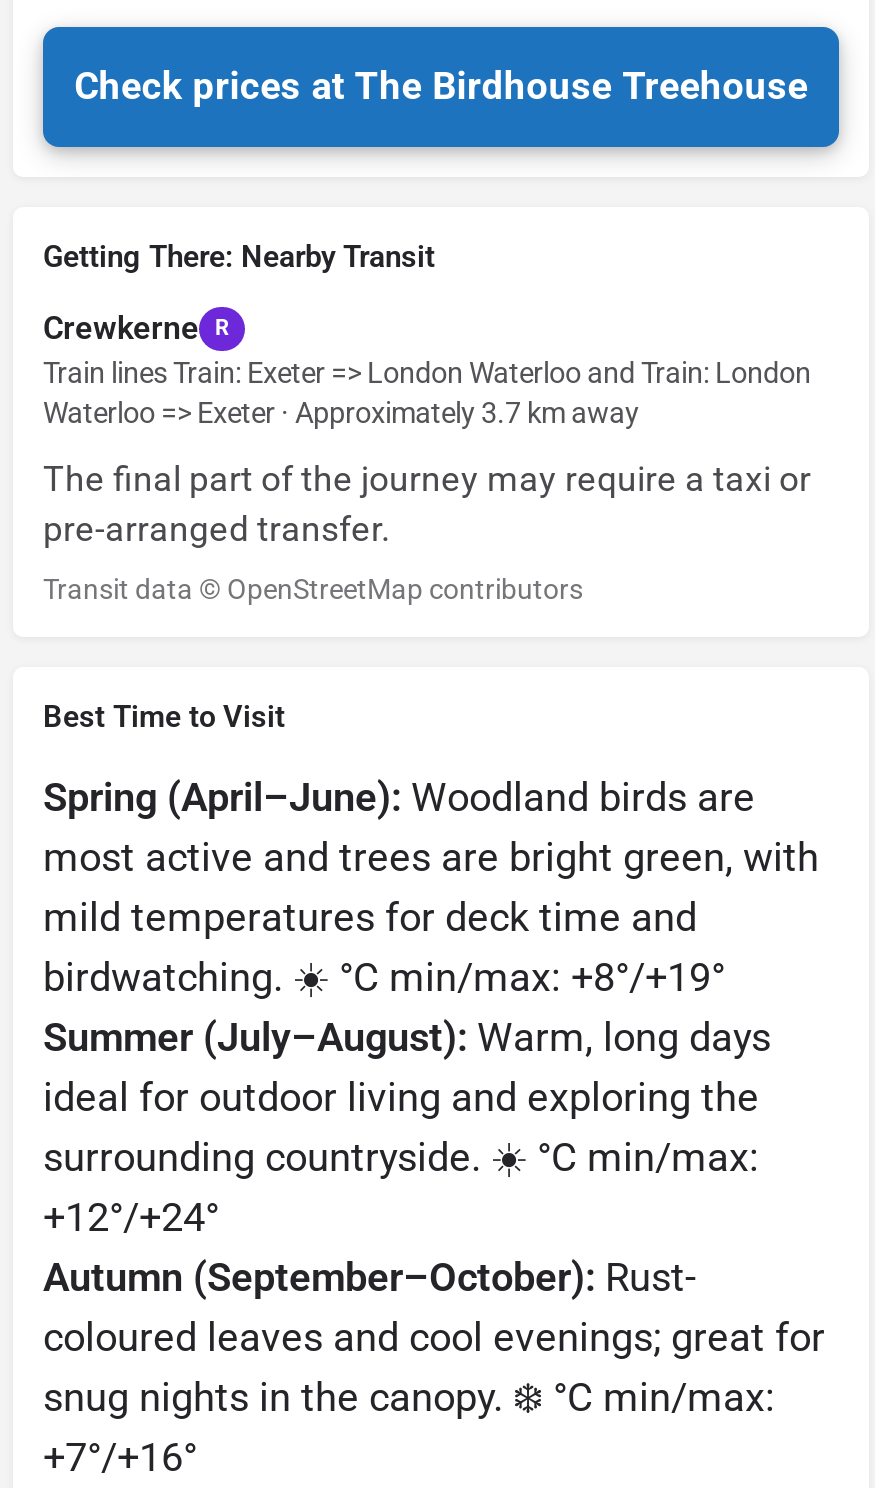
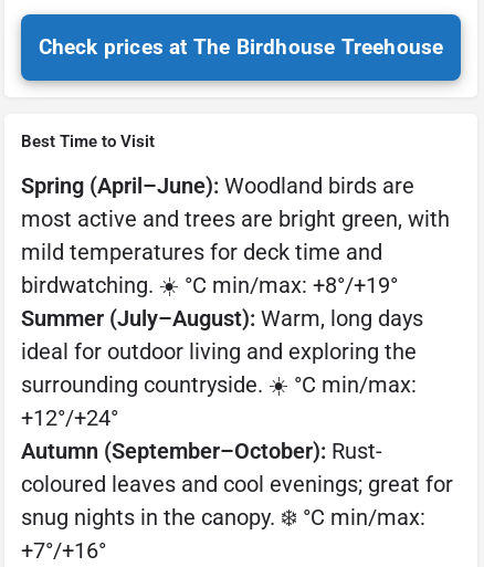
- Getting There: Nearby Transit
- Crewkerne
- R
- Train lines Train: Exeter => London Waterloo and Train: London
- Waterloo => Exeter · Approximately 3.7 km away
- The final part of the journey may require a taxi or
- pre-arranged transfer.
- Transit data © OpenStreetMap contributors
